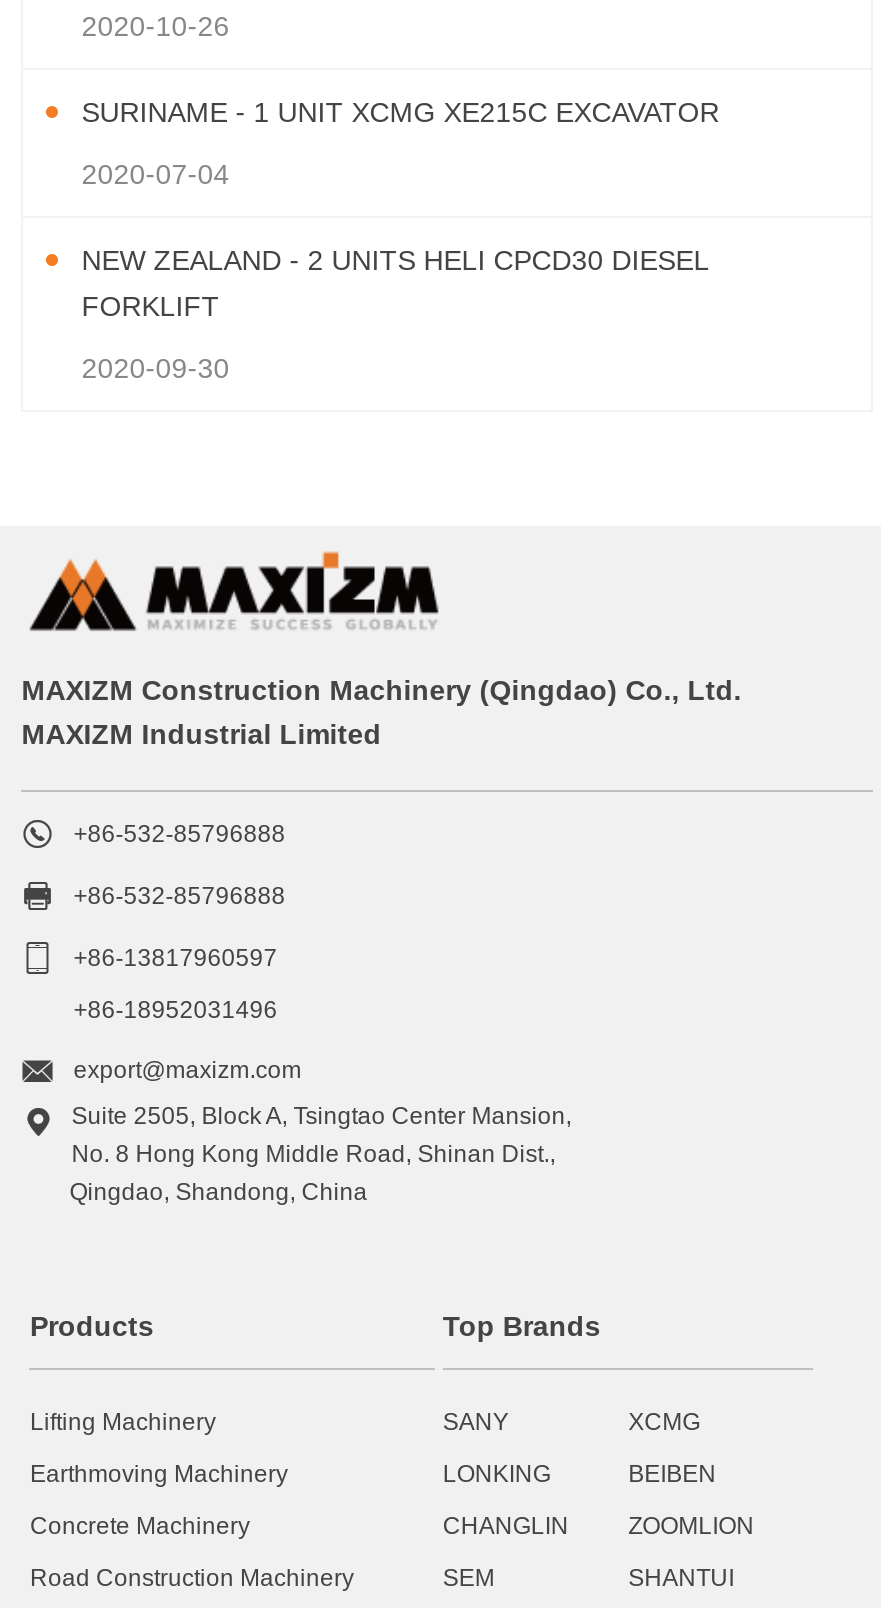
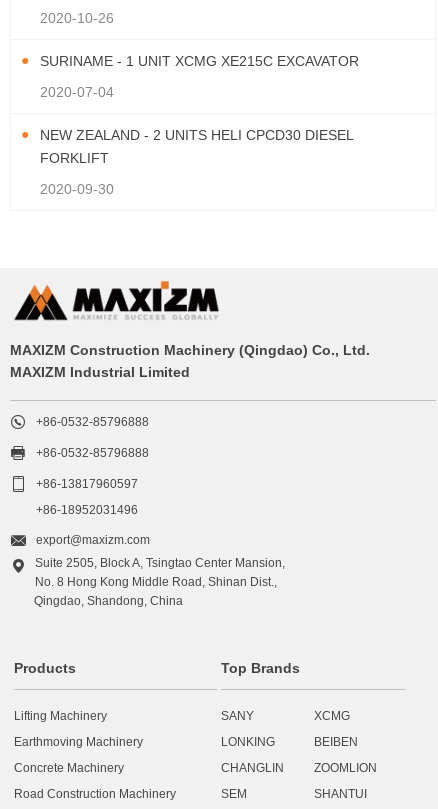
- +86-532-85796888
+ +86-0532-85796888

- +86-532-85796888
+ +86-0532-85796888
